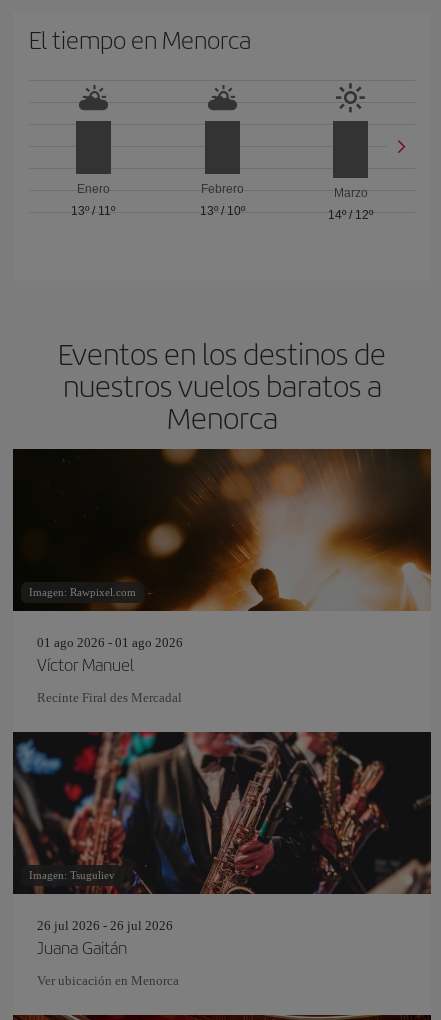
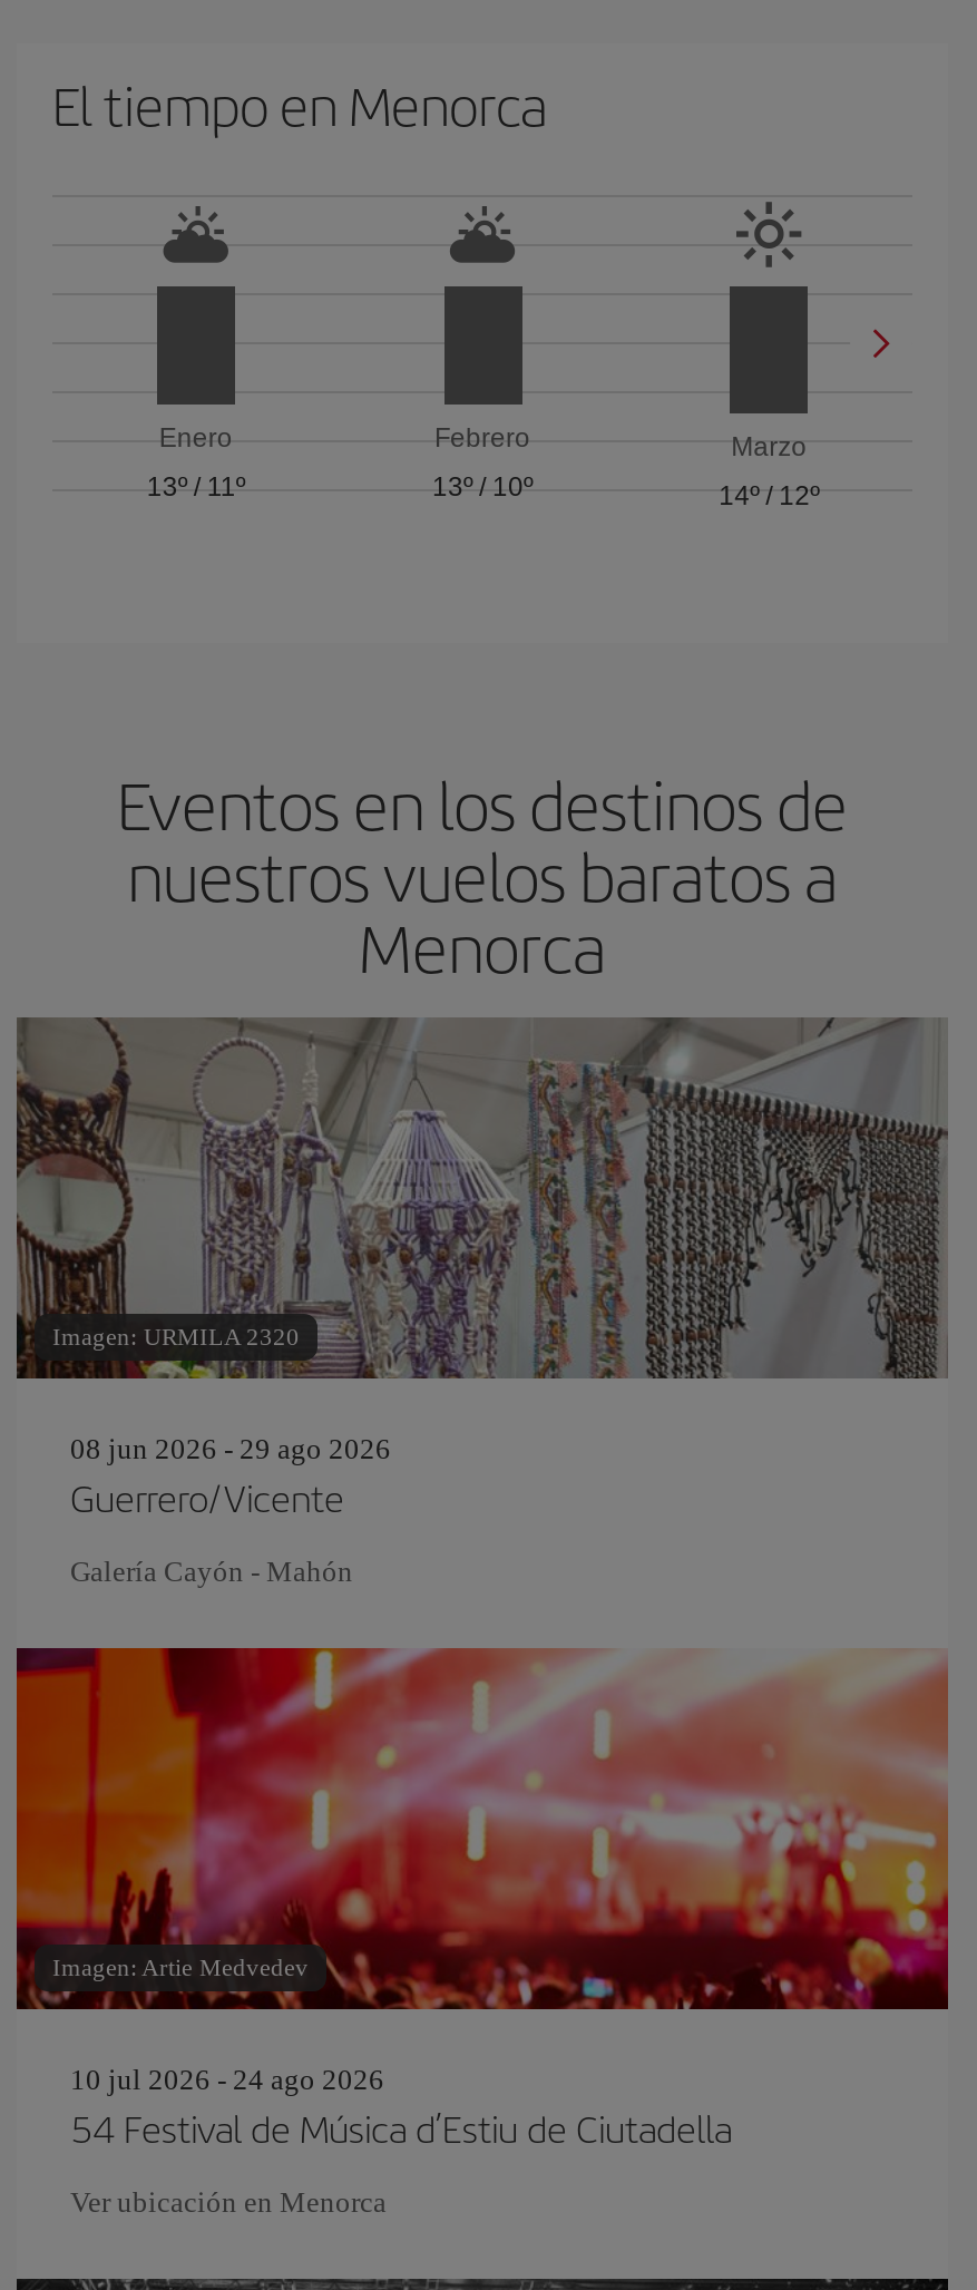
- [image]
- Imagen: Rawpixel.com
+ [image]
+ Imagen: URMILA 2320

- 01 ago 2026 - 01 ago 2026
- Víctor Manuel
+ 08 jun 2026 - 29 ago 2026
+ Guerrero/Vicente

- Recinte Firal des Mercadal
+ Galería Cayón - Mahón

- [image]
- Imagen: Tsuguliev
+ [image]
+ Imagen: Artie Medvedev

- 26 jul 2026 - 26 jul 2026
- Juana Gaitán
+ 10 jul 2026 - 24 ago 2026
+ 54 Festival de Música d’Estiu de Ciutadella
